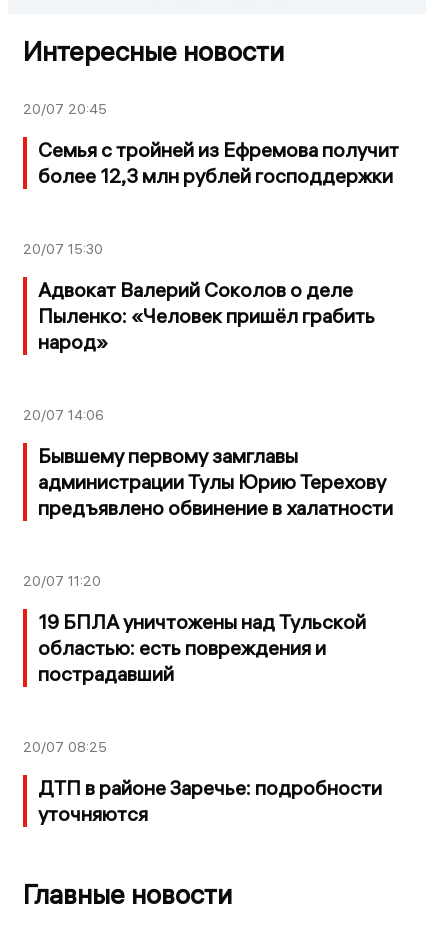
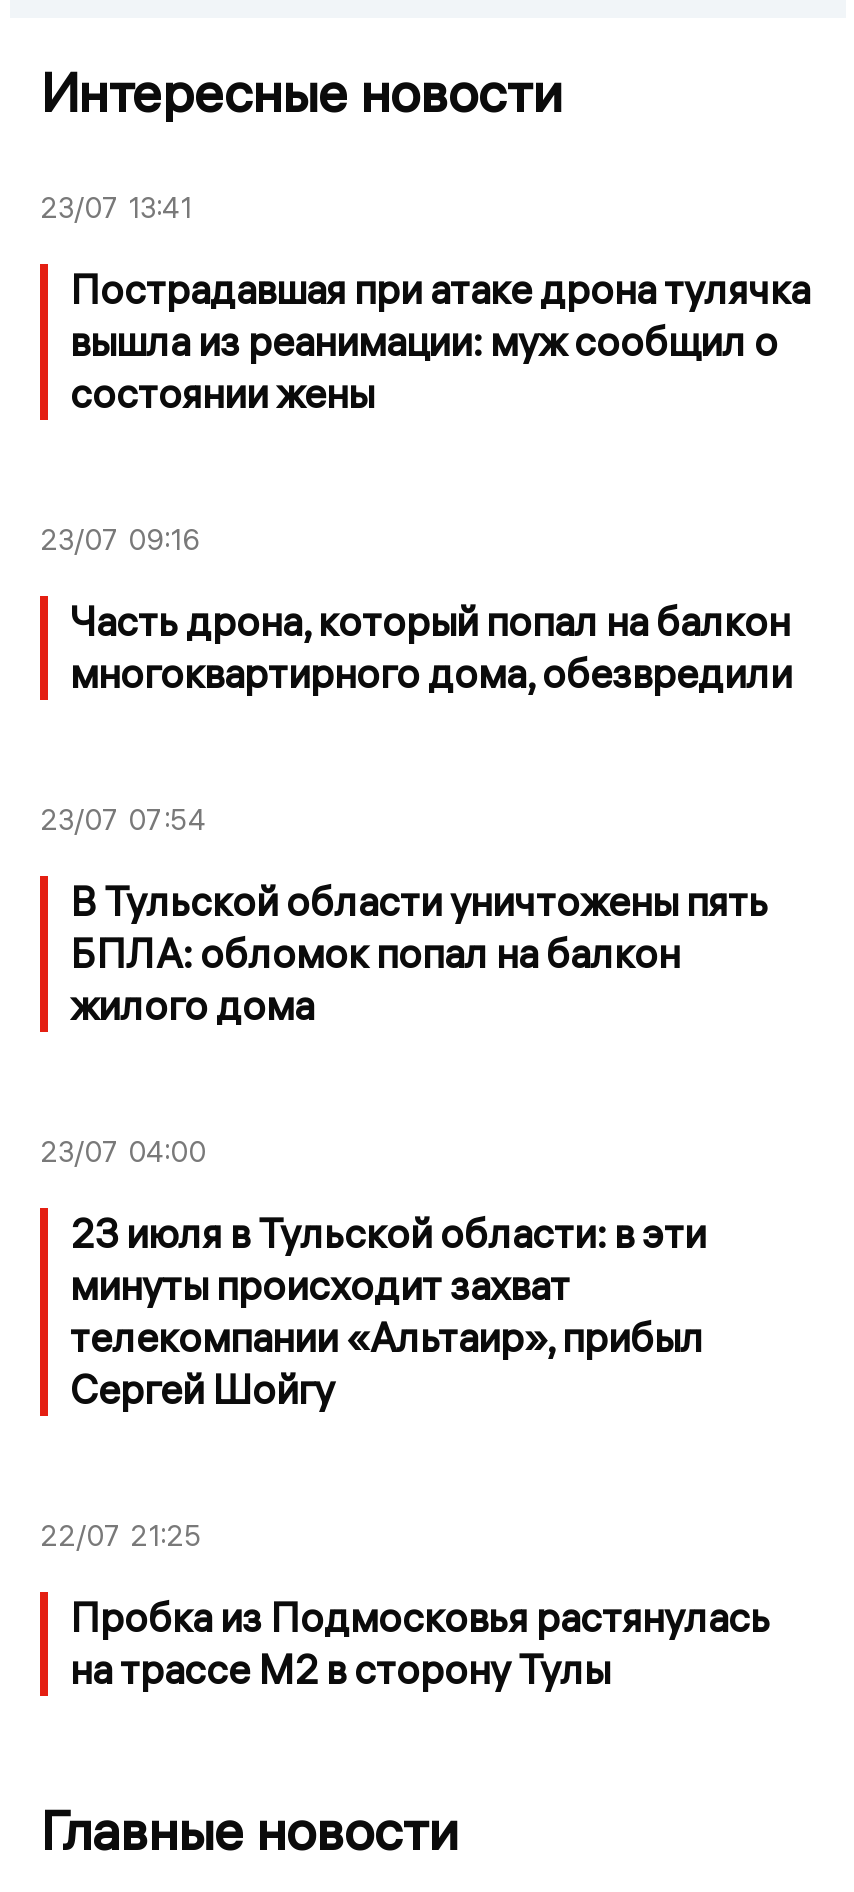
- 20/07 20:45
+ 23/07 13:41

- Семья с тройней из Ефремова получит
- более 12,3 млн рублей господдержки
+ Пострадавшая при атаке дрона тулячка
+ вышла из реанимации: муж сообщил о
+ состоянии жены

- 20/07 15:30
+ 23/07 09:16

- Адвокат Валерий Соколов о деле
- Пыленко: «Человек пришёл грабить
- народ»
+ Часть дрона, который попал на балкон
+ многоквартирного дома, обезвредили

- 20/07 14:06
+ 23/07 07:54

- Бывшему первому замглавы
- администрации Тулы Юрию Терехову
- предъявлено обвинение в халатности
+ В Тульской области уничтожены пять
+ БПЛА: обломок попал на балкон
+ жилого дома

- 20/07 11:20
+ 23/07 04:00

- 19 БПЛА уничтожены над Тульской
- областью: есть повреждения и
- пострадавший
+ 23 июля в Тульской области: в эти
+ минуты происходит захват
+ телекомпании «Альтаир», прибыл
+ Сергей Шойгу

- 20/07 08:25
+ 22/07 21:25

- ДТП в районе Заречье: подробности
- уточняются
+ Пробка из Подмосковья растянулась
+ на трассе М2 в сторону Тулы
